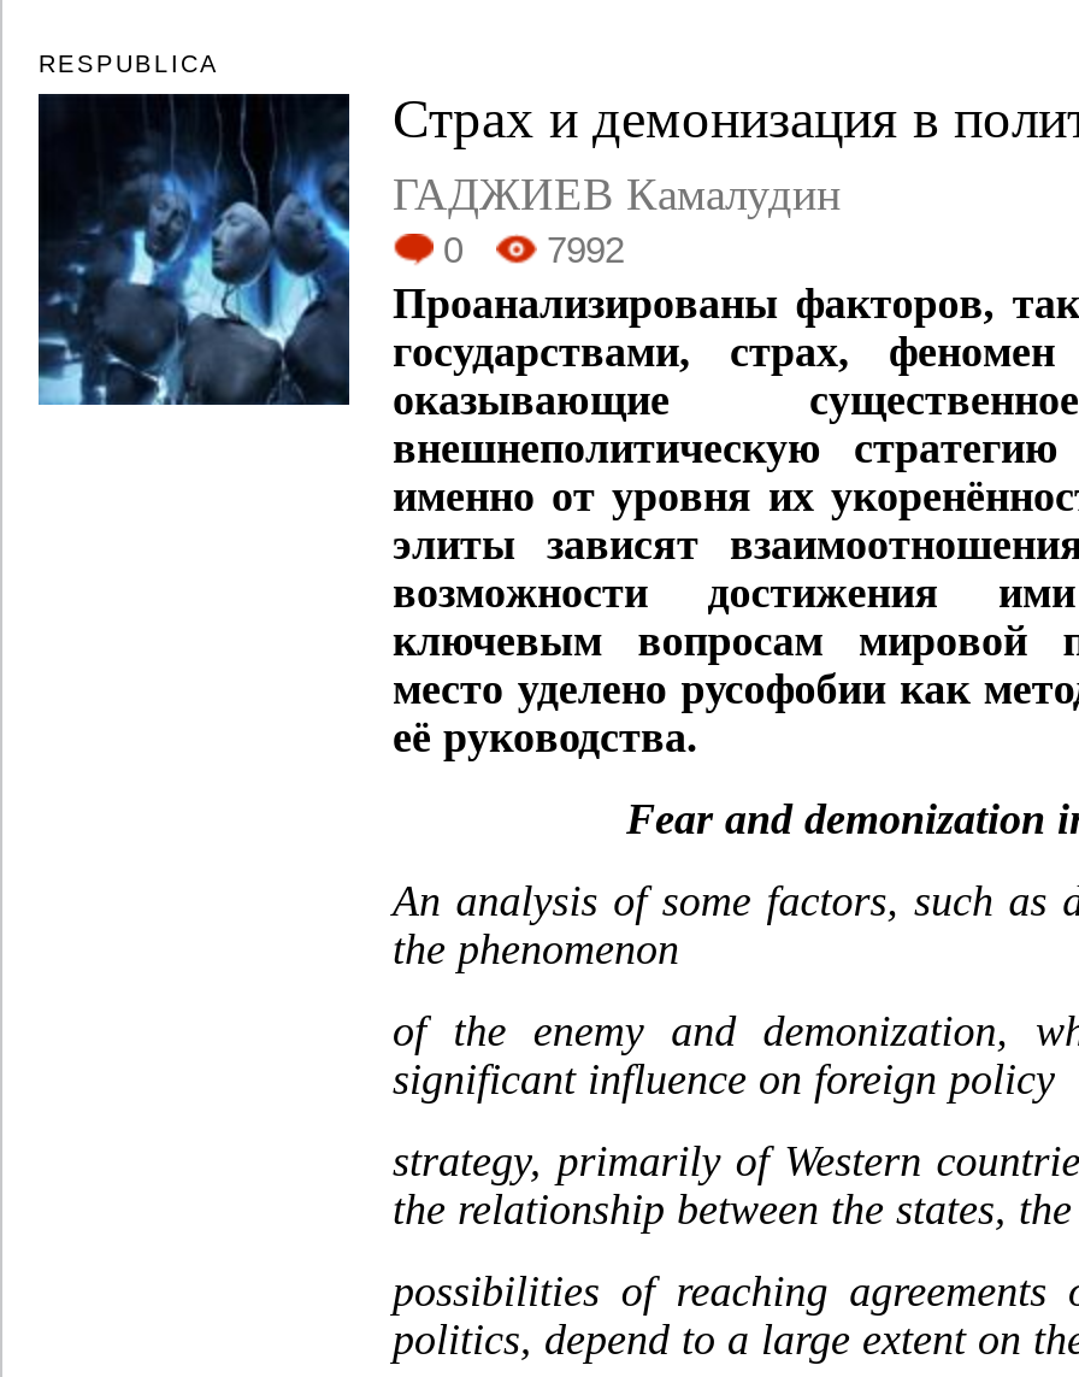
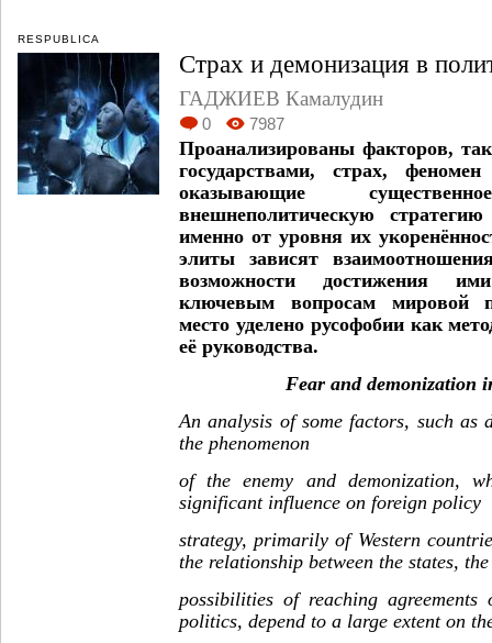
- 7992
+ 7987
